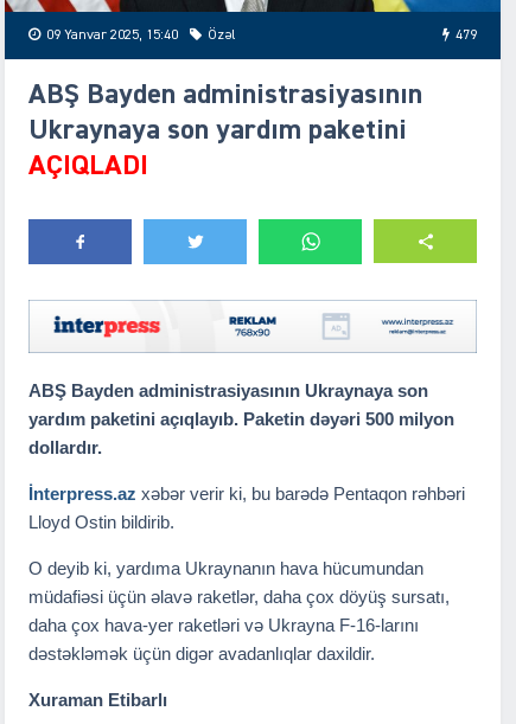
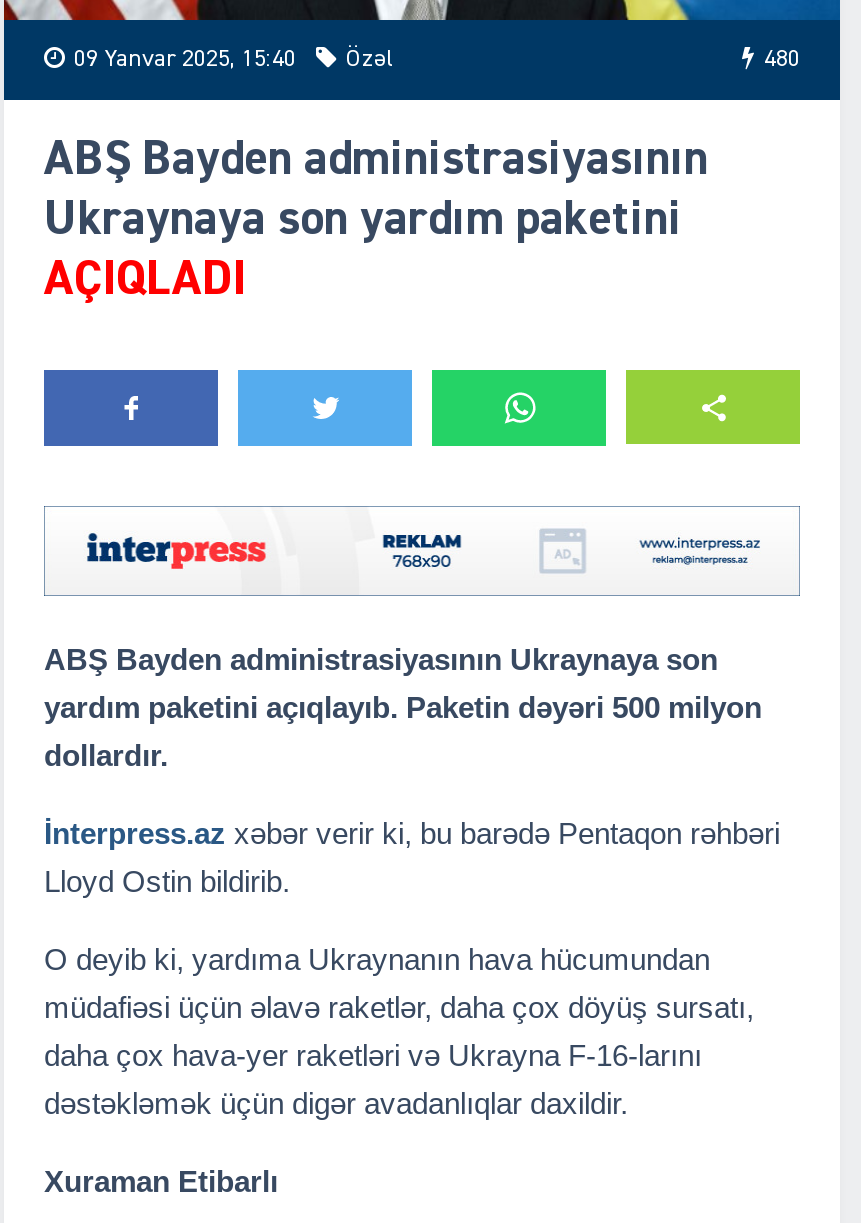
- 479
+ 480
